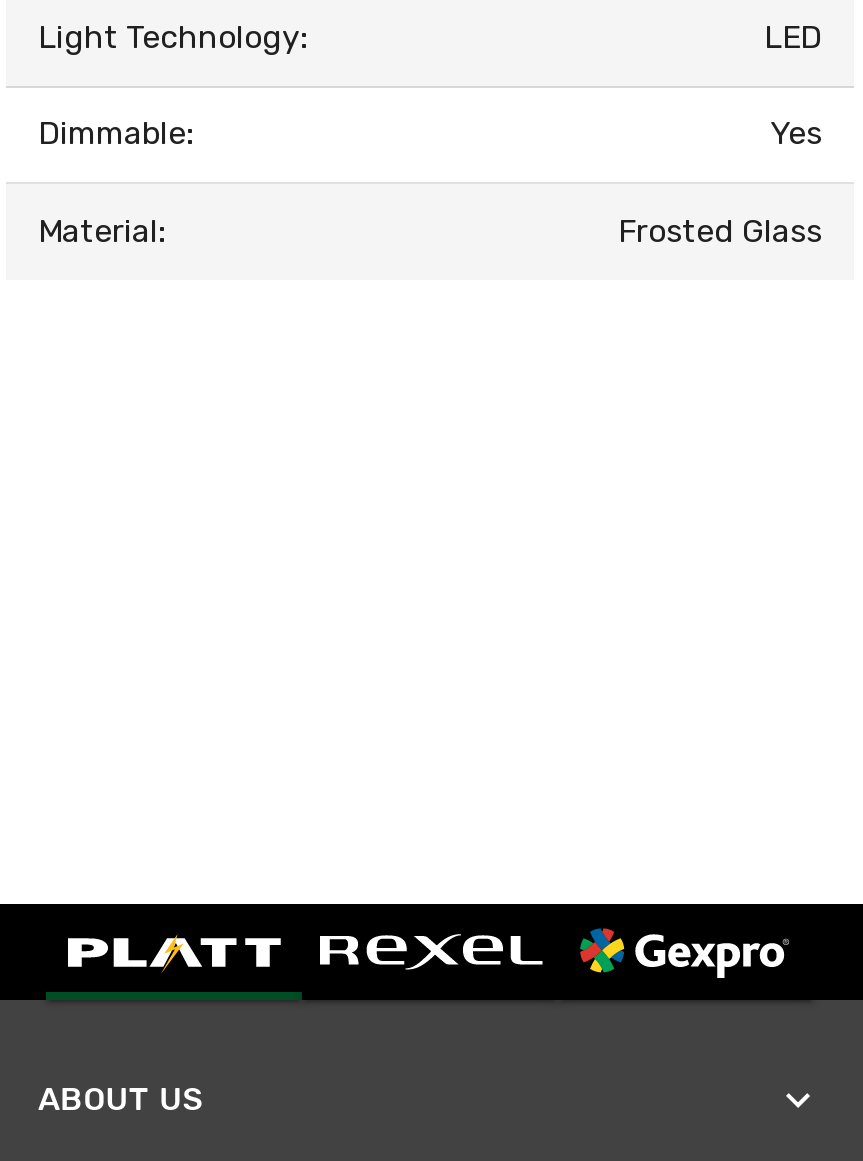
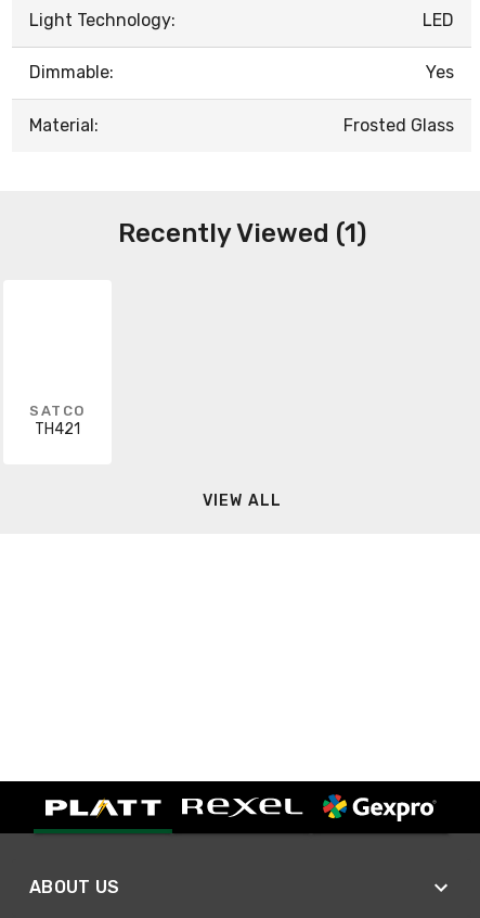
+ SATCO
+ TH421

+ Recently Viewed (1)

+ VIEW ALL
